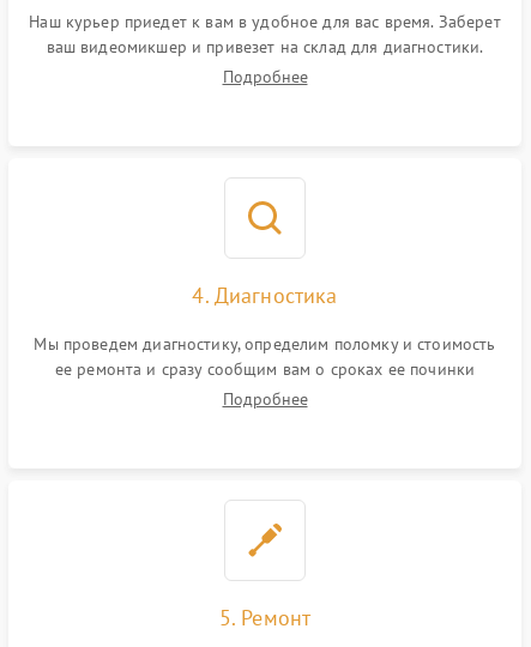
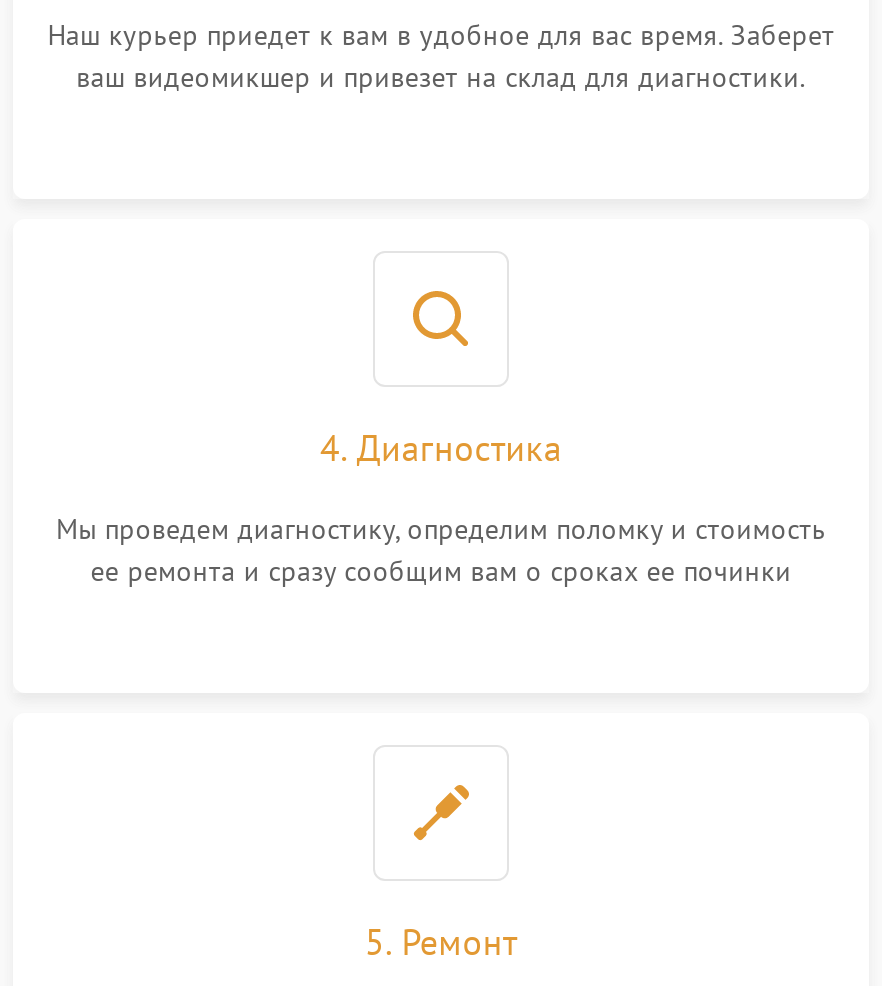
- Подробнее

- Подробнее
